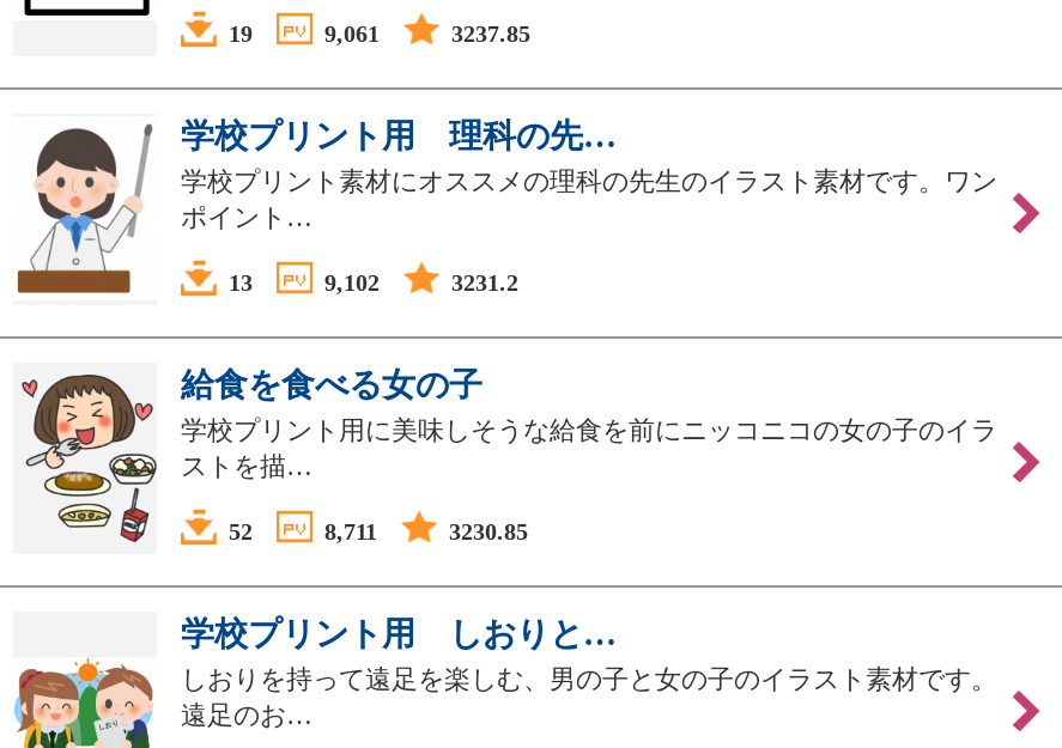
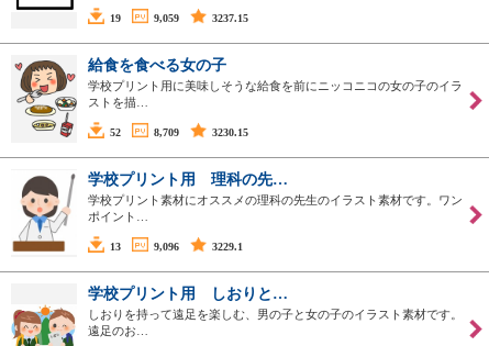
- 9,061
- 3237.85
- 9,102
- 3231.2
+ 9,059
+ 3237.15

moved down: [image] | 学校プリント用 理科の先… | 学校プリント素材にオススメの理科の先生のイラスト素材です。ワン | ポイント… | 13

moved up: [image] | 給食を食べる女の子 | 学校プリント用に美味しそうな給食を前にニッコニコの女の子のイラ | ストを描… | 52

- 8,711
- 3230.85
+ 8,709
+ 3230.15
+ 9,096
+ 3229.1
